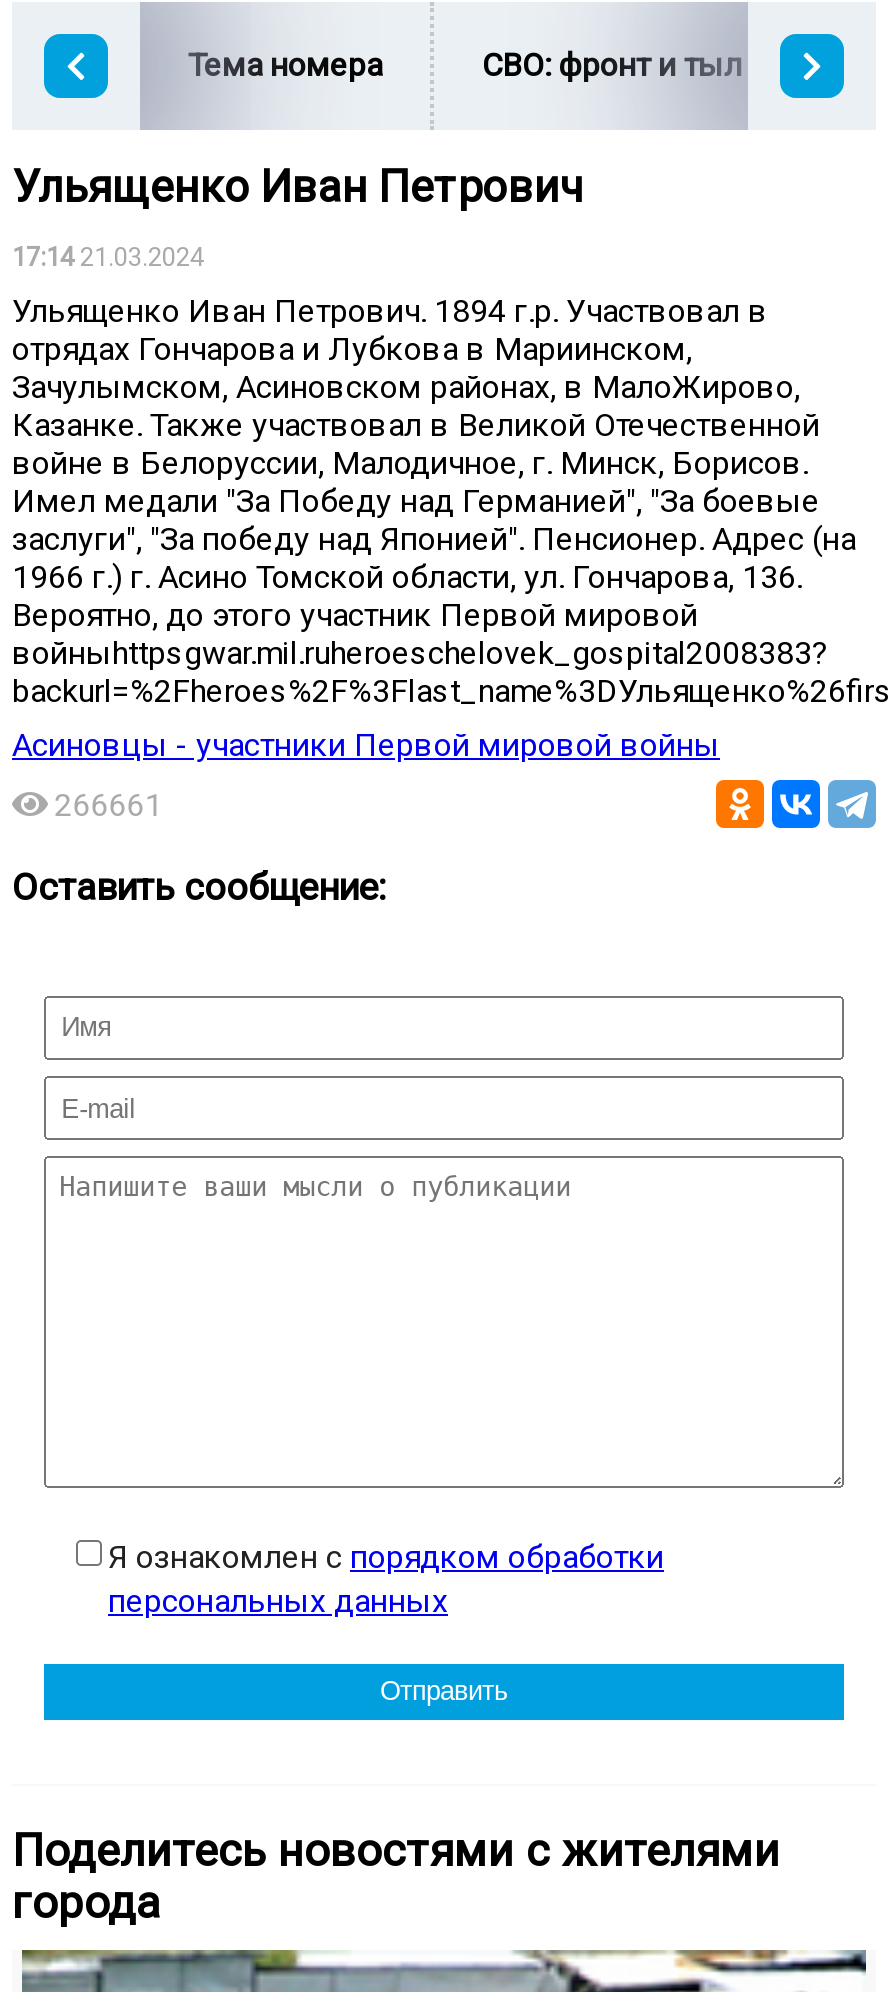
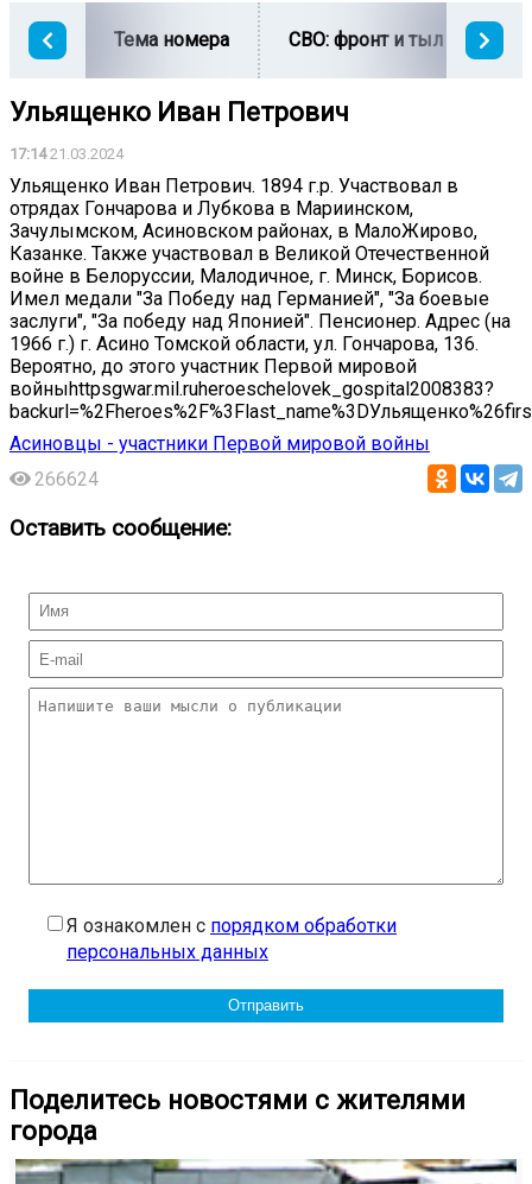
- 266661
+ 266624
